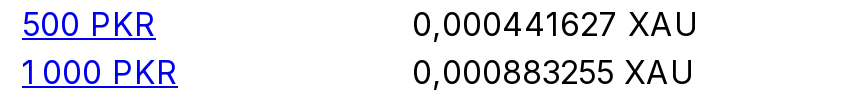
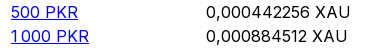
- 0,000441627 XAU
+ 0,000442256 XAU

- 0,000883255 XAU
+ 0,000884512 XAU
